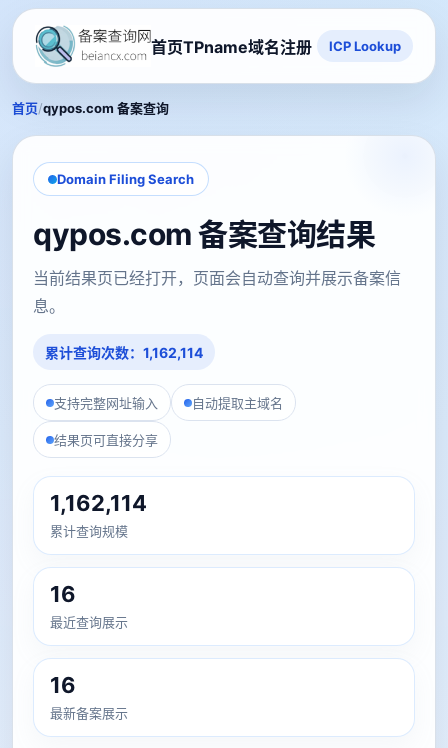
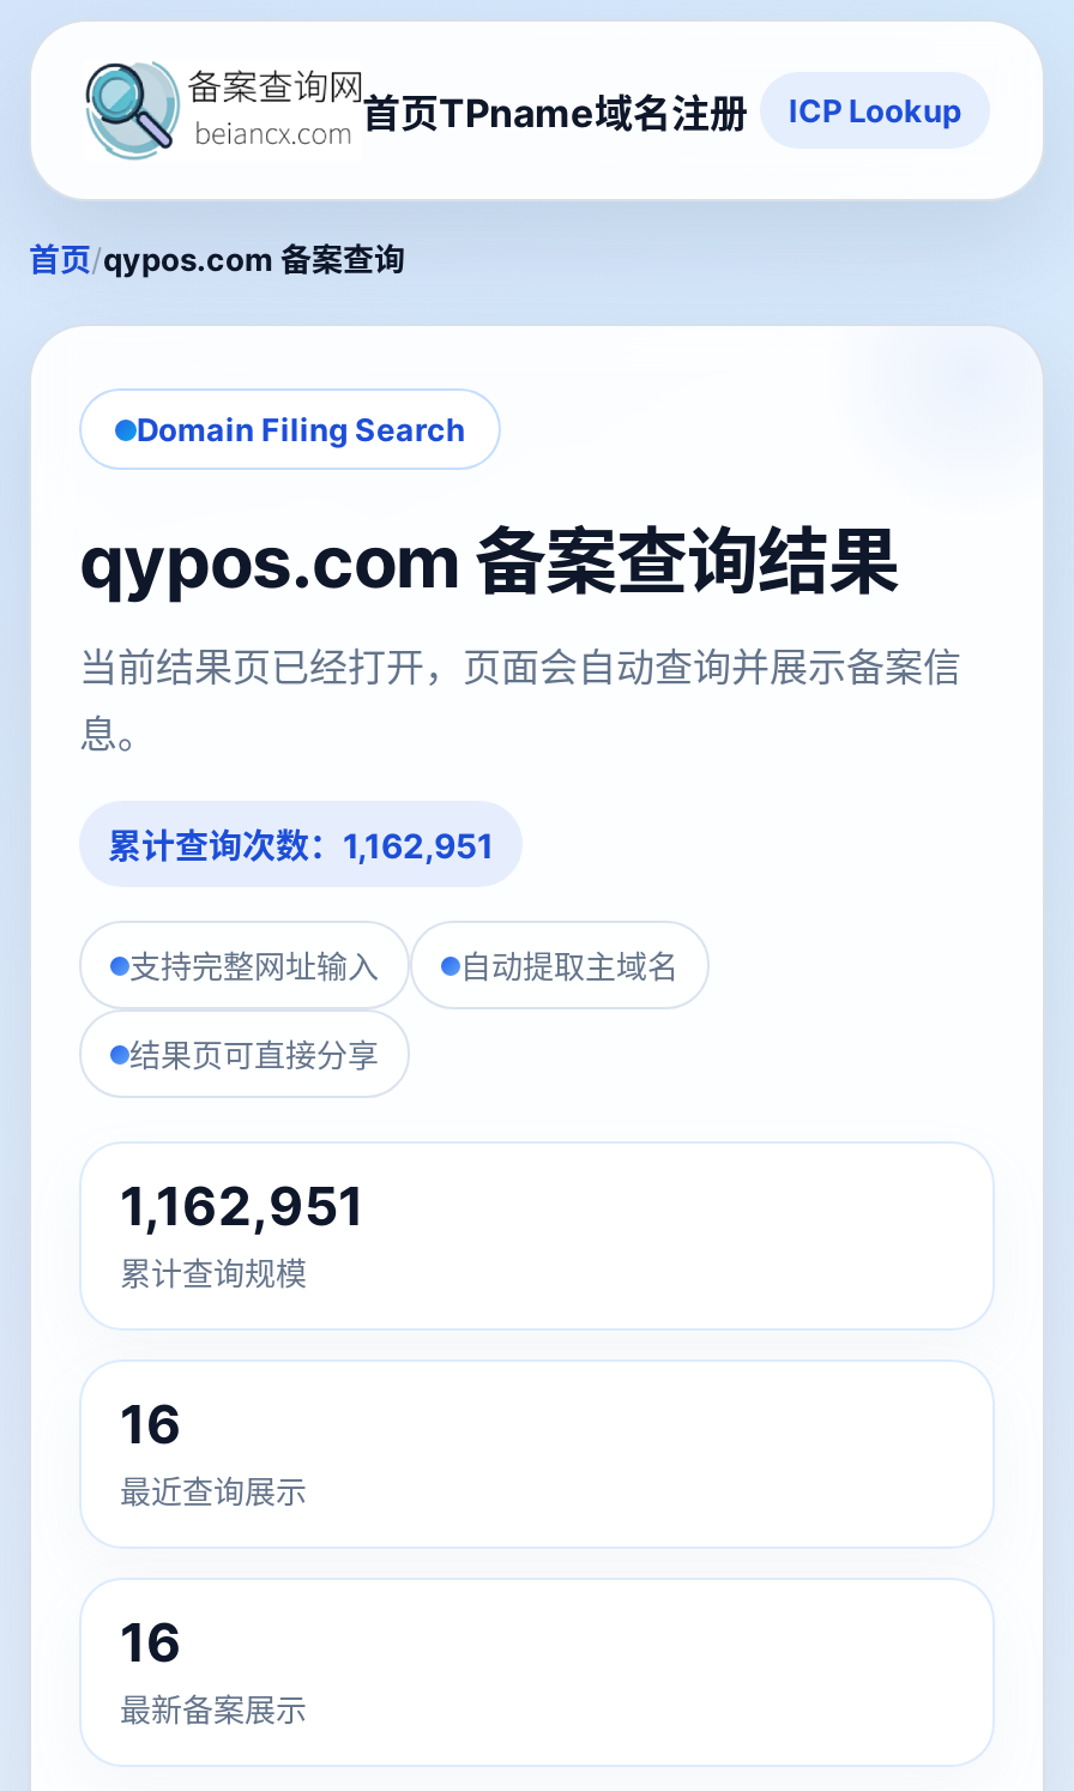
- 累计查询次数：1,162,114
+ 累计查询次数：1,162,951

- 1,162,114
+ 1,162,951
